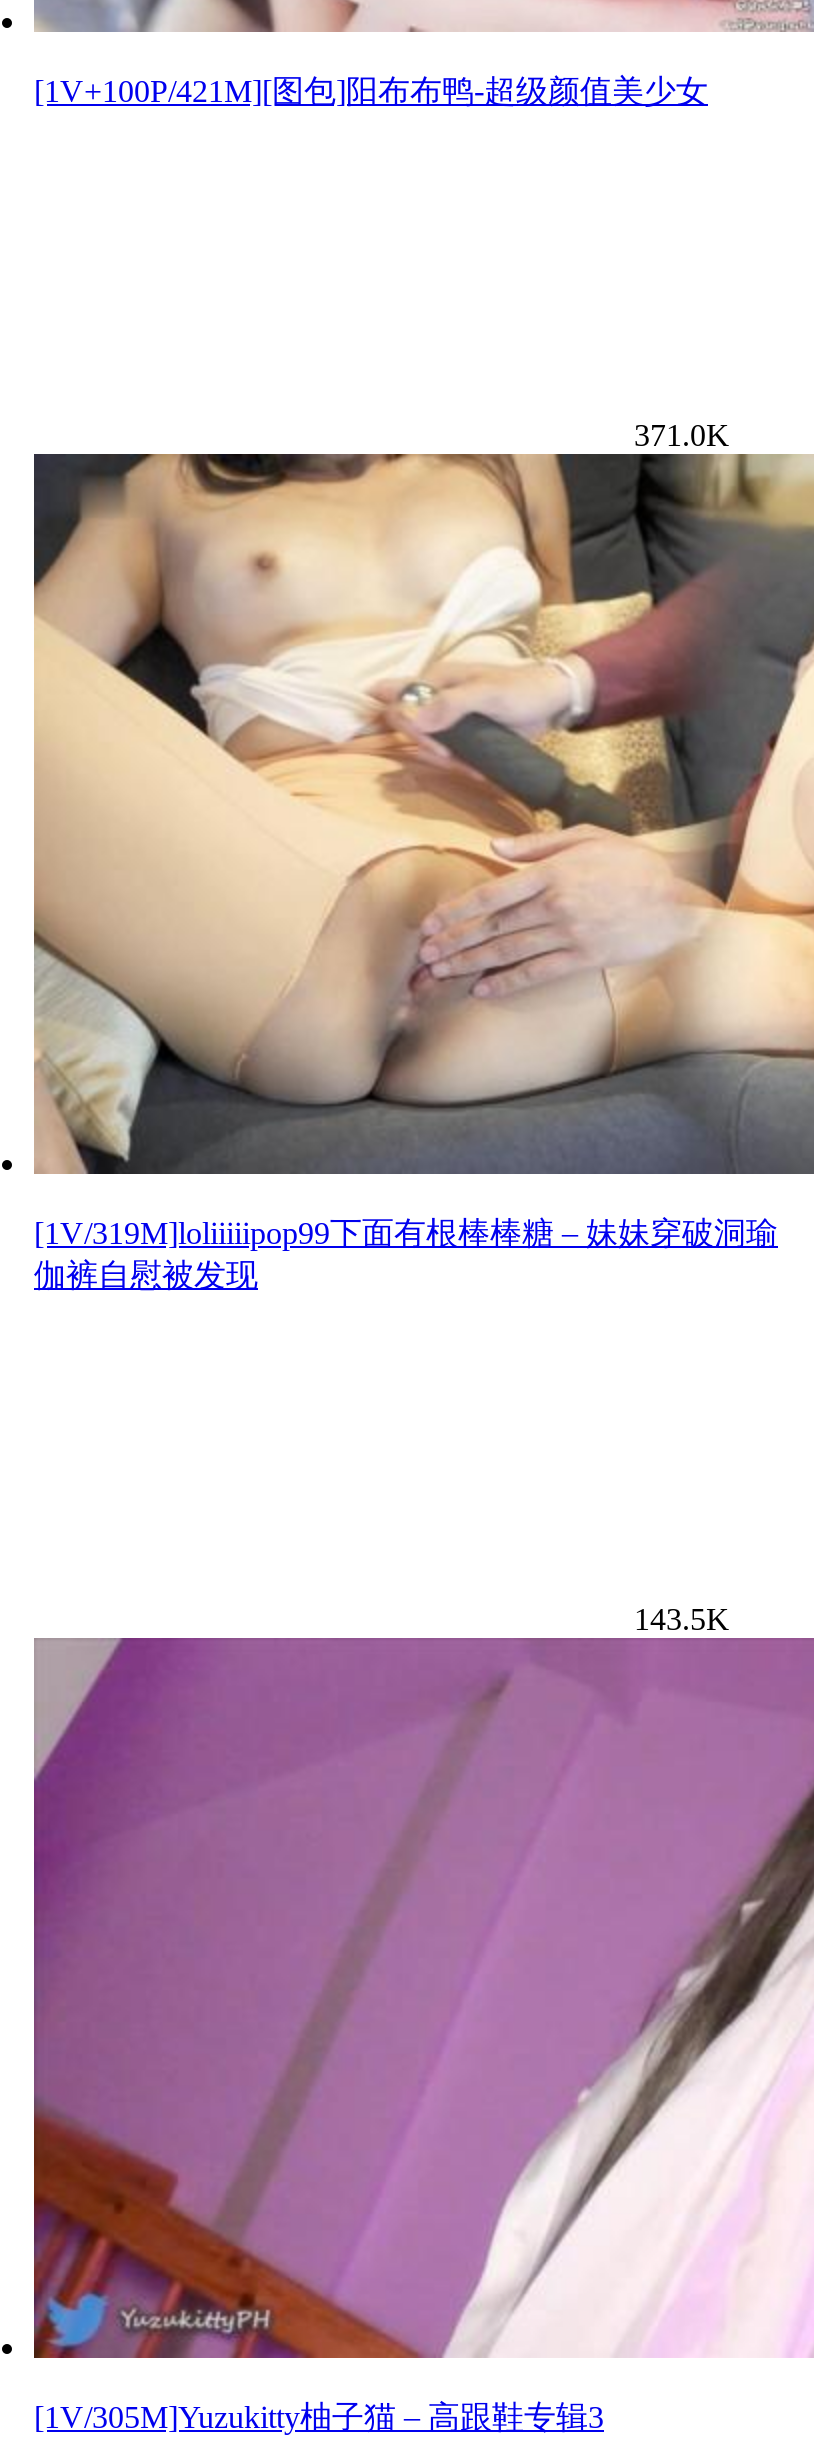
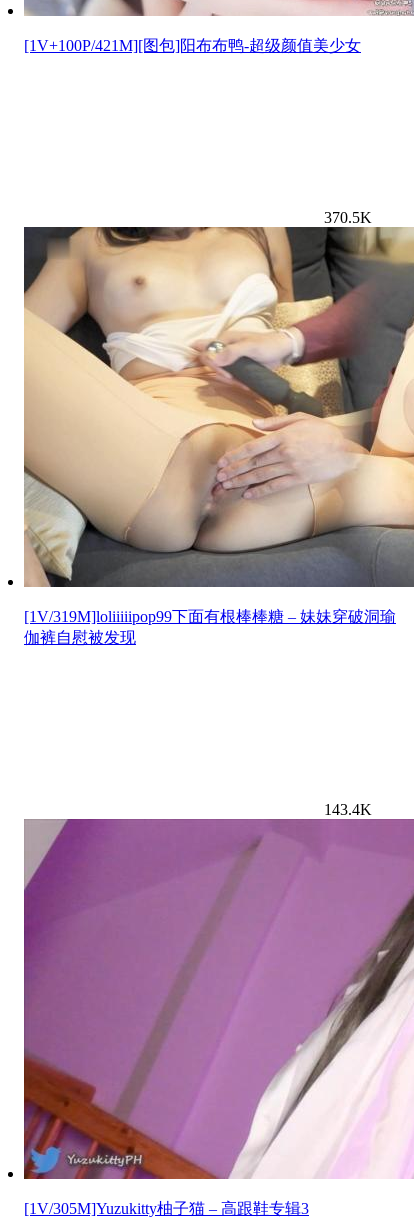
- 371.0K
+ 370.5K

- 143.5K
+ 143.4K
